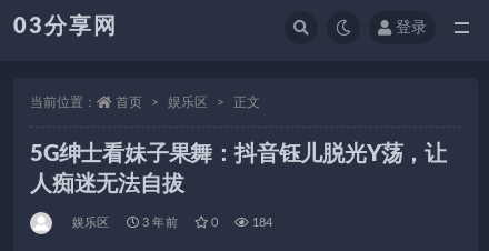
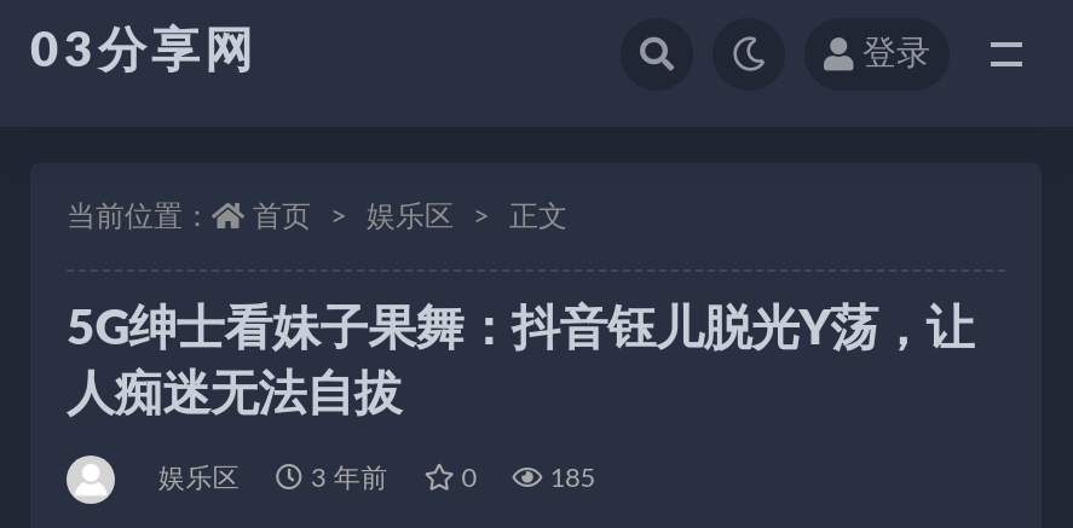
- 184
+ 185
